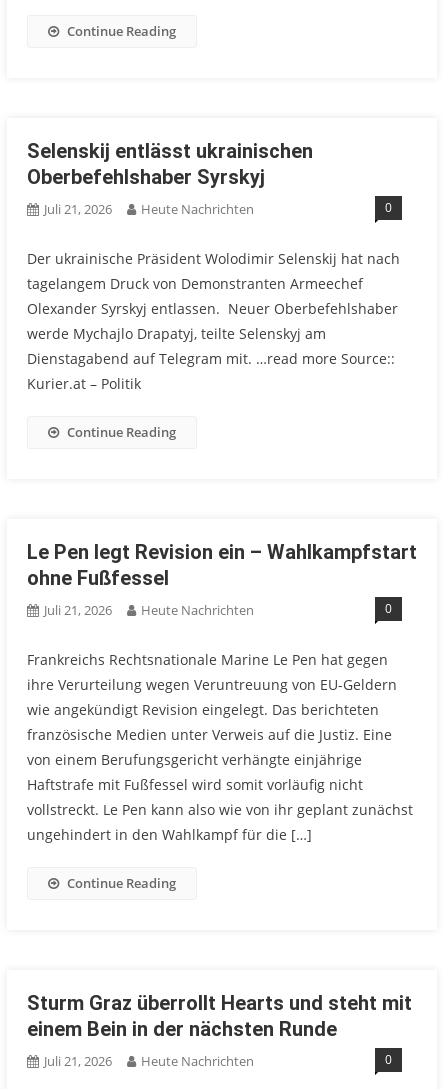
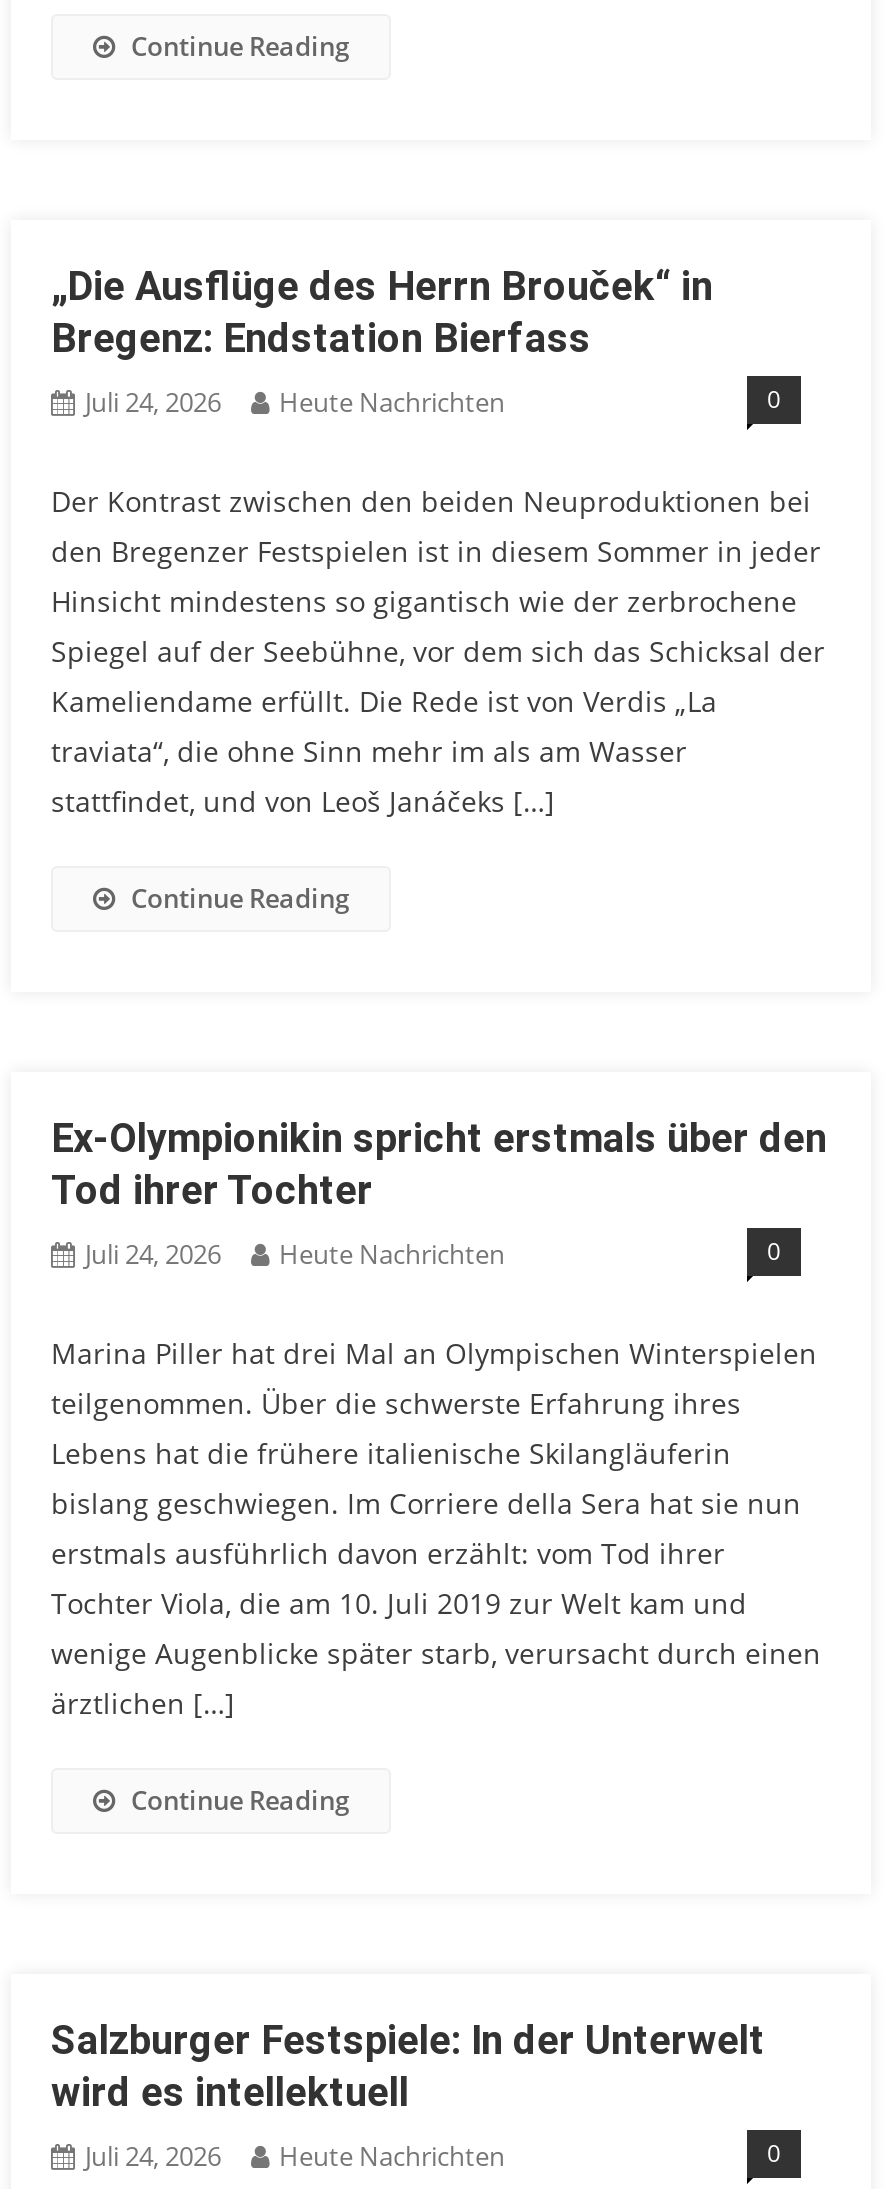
- Selenskij entlässt ukrainischen
- Oberbefehlshaber Syrskyj
+ „Die Ausflüge des Herrn Brouček“ in
+ Bregenz: Endstation Bierfass

- Juli 21, 2026 Heute Nachrichten
+ Juli 24, 2026 Heute Nachrichten

- Der ukrainische Präsident Wolodimir Selenskij hat nach
- tagelangem Druck von Demonstranten Armeechef
- Olexander Syrskyj entlassen. Neuer Oberbefehlshaber
- werde Mychajlo Drapatyj, teilte Selenskyj am
- Dienstagabend auf Telegram mit. …read more Source::
- Kurier.at – Politik
+ Der Kontrast zwischen den beiden Neuproduktionen bei
+ den Bregenzer Festspielen ist in diesem Sommer in jeder
+ Hinsicht mindestens so gigantisch wie der zerbrochene
+ Spiegel auf der Seebühne, vor dem sich das Schicksal der
+ Kameliendame erfüllt. Die Rede ist von Verdis „La
+ traviata“, die ohne Sinn mehr im als am Wasser
+ stattfindet, und von Leoš Janáčeks […]

- Le Pen legt Revision ein – Wahlkampfstart
- ohne Fußfessel
+ Ex-Olympionikin spricht erstmals über den
+ Tod ihrer Tochter

- Juli 21, 2026 Heute Nachrichten
+ Juli 24, 2026 Heute Nachrichten

- Frankreichs Rechtsnationale Marine Le Pen hat gegen
- ihre Verurteilung wegen Veruntreuung von EU-Geldern
- wie angekündigt Revision eingelegt. Das berichteten
- französische Medien unter Verweis auf die Justiz. Eine
- von einem Berufungsgericht verhängte einjährige
- Haftstrafe mit Fußfessel wird somit vorläufig nicht
- vollstreckt. Le Pen kann also wie von ihr geplant zunächst
- ungehindert in den Wahlkampf für die […]
+ Marina Piller hat drei Mal an Olympischen Winterspielen
+ teilgenommen. Über die schwerste Erfahrung ihres
+ Lebens hat die frühere italienische Skilangläuferin
+ bislang geschwiegen. Im Corriere della Sera hat sie nun
+ erstmals ausführlich davon erzählt: vom Tod ihrer
+ Tochter Viola, die am 10. Juli 2019 zur Welt kam und
+ wenige Augenblicke später starb, verursacht durch einen
+ ärztlichen […]

- Sturm Graz überrollt Hearts und steht mit
- einem Bein in der nächsten Runde
+ Salzburger Festspiele: In der Unterwelt
+ wird es intellektuell

- Juli 21, 2026 Heute Nachrichten
+ Juli 24, 2026 Heute Nachrichten
